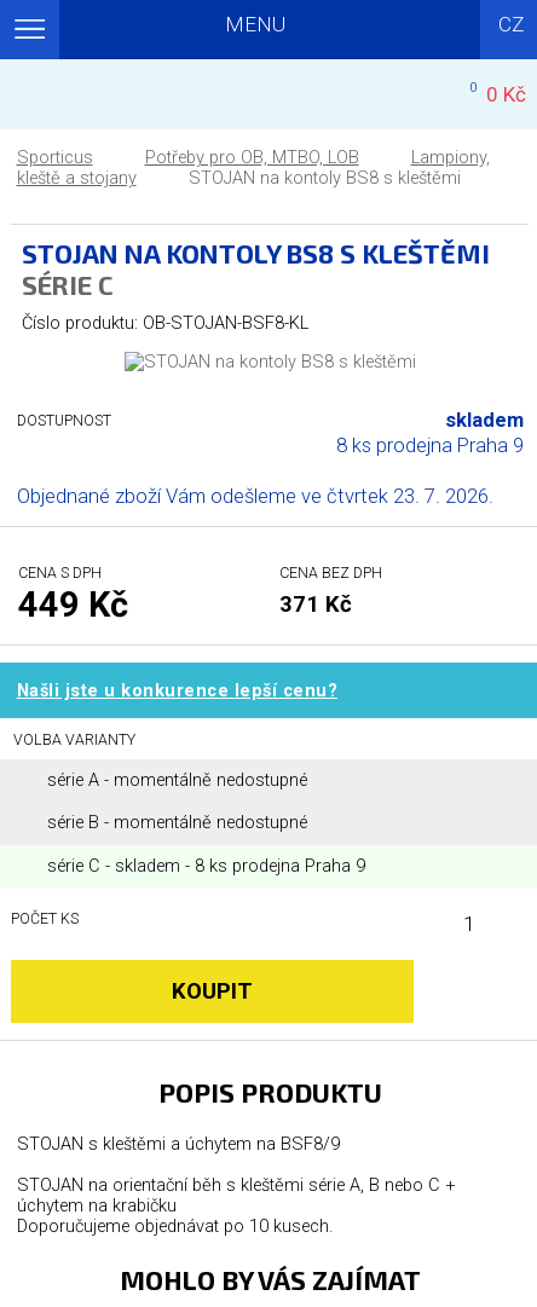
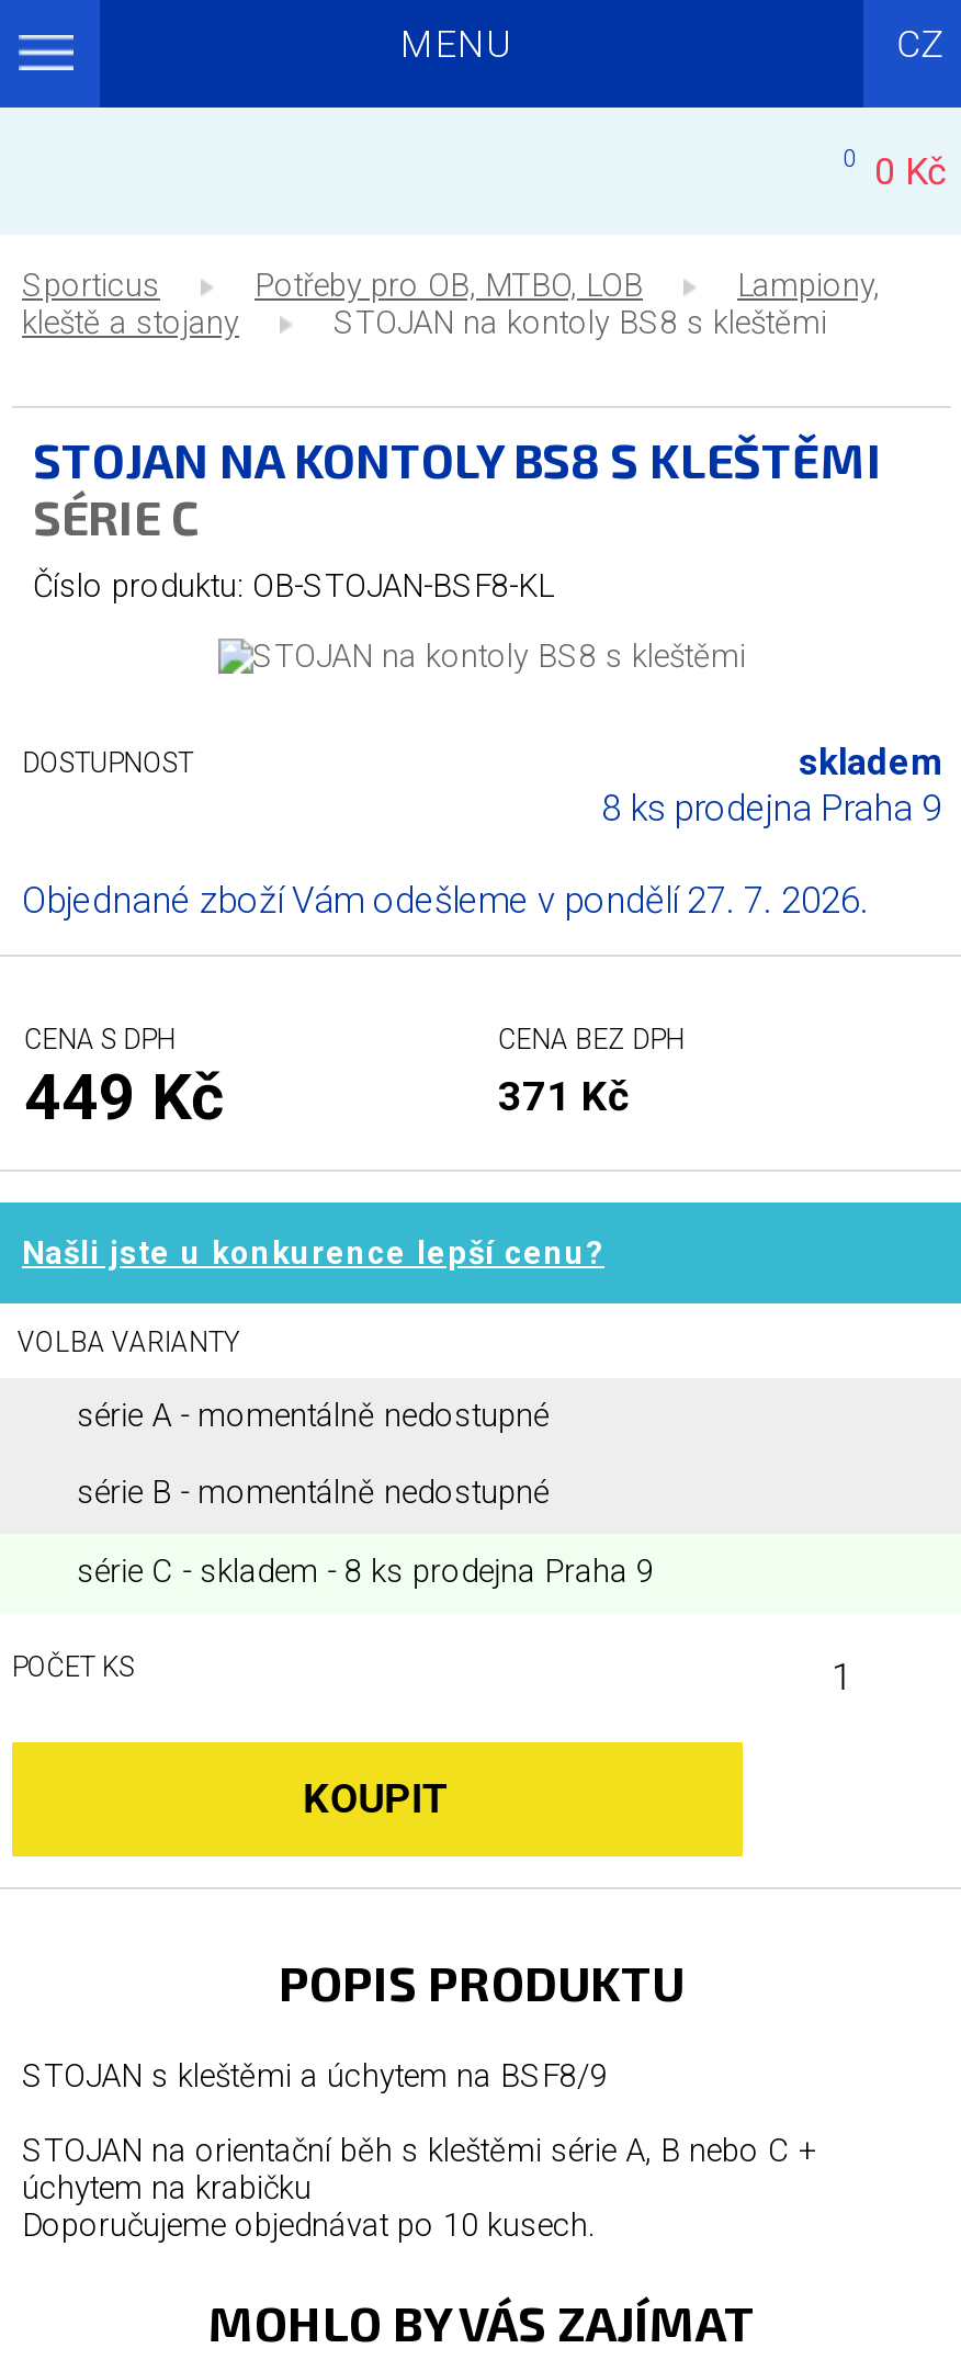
- Objednané zboží Vám odešleme ve čtvrtek 23. 7. 2026.
+ Objednané zboží Vám odešleme v pondělí 27. 7. 2026.
